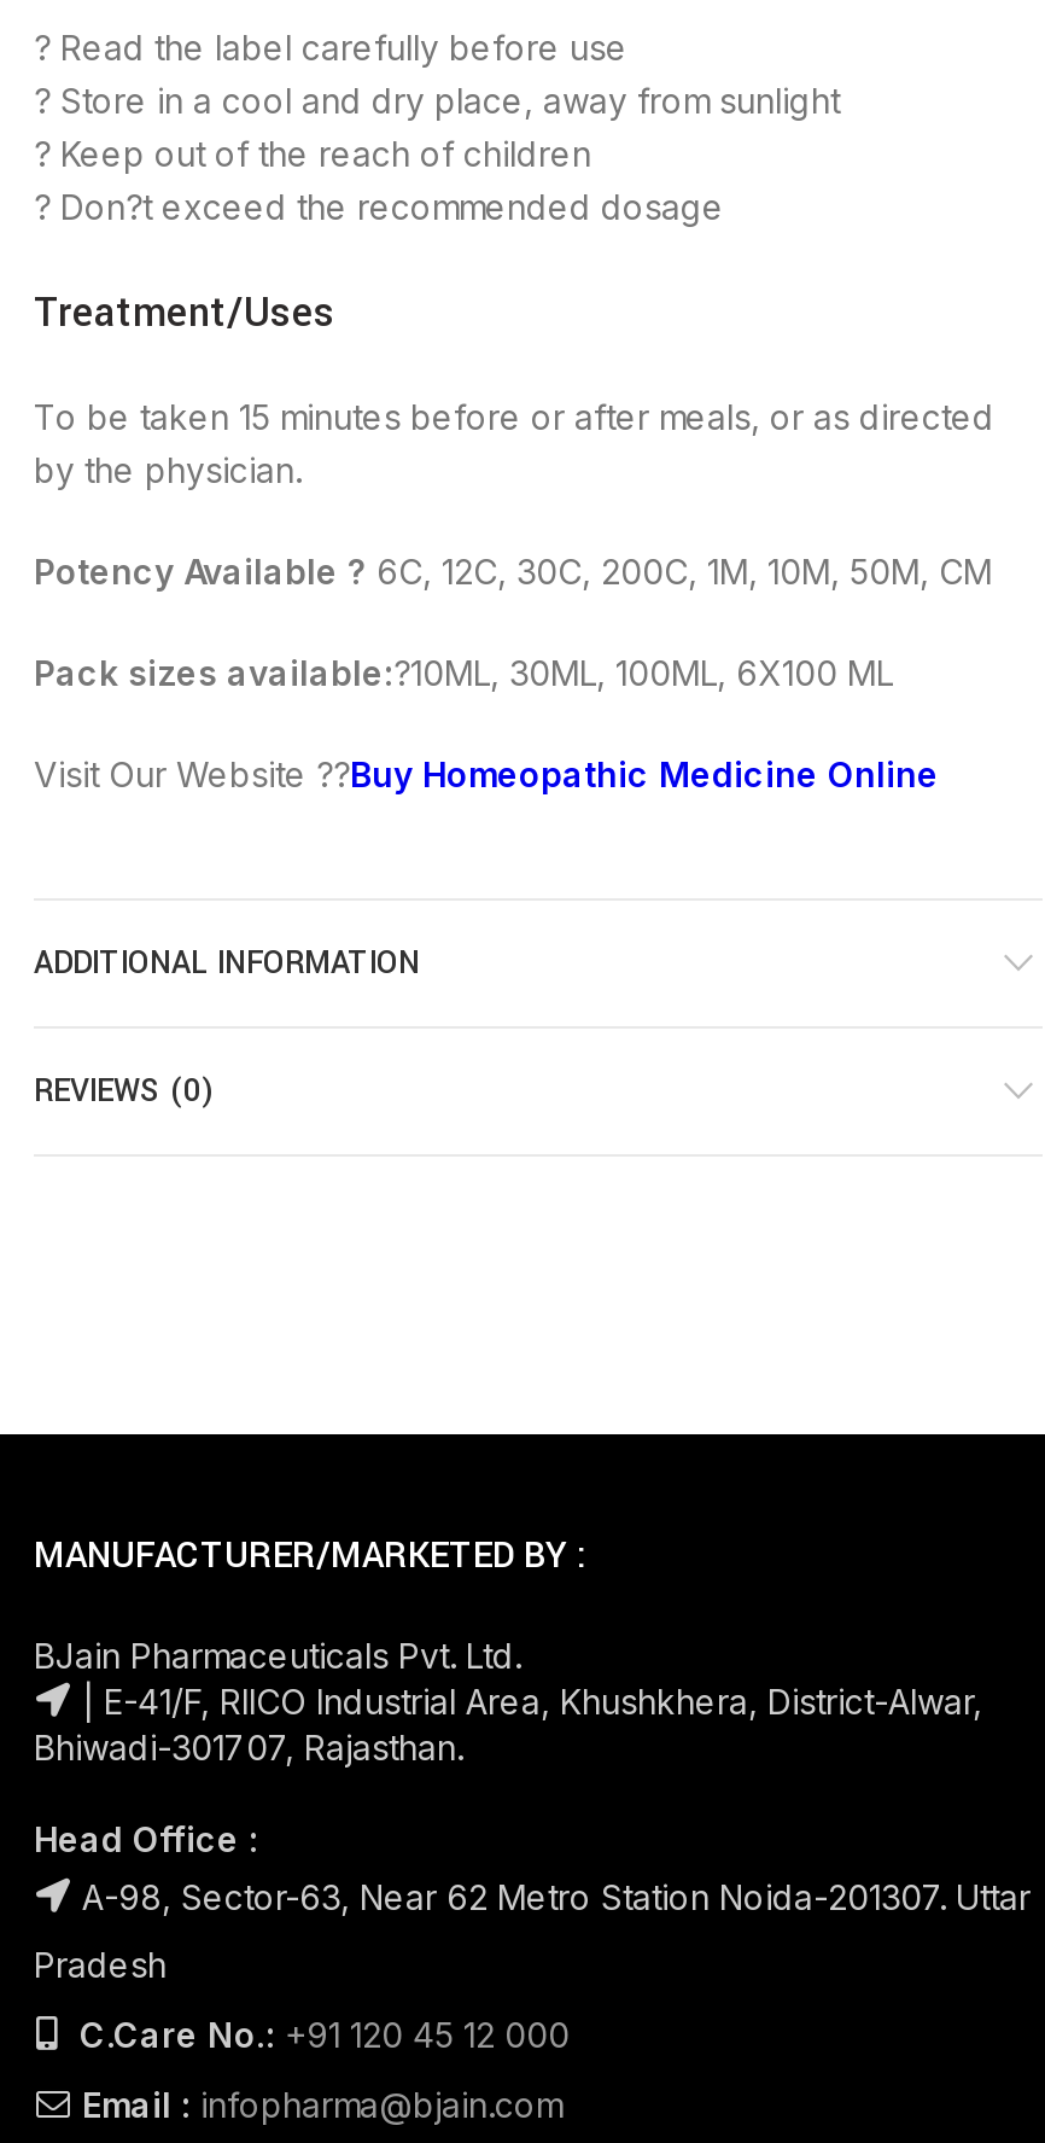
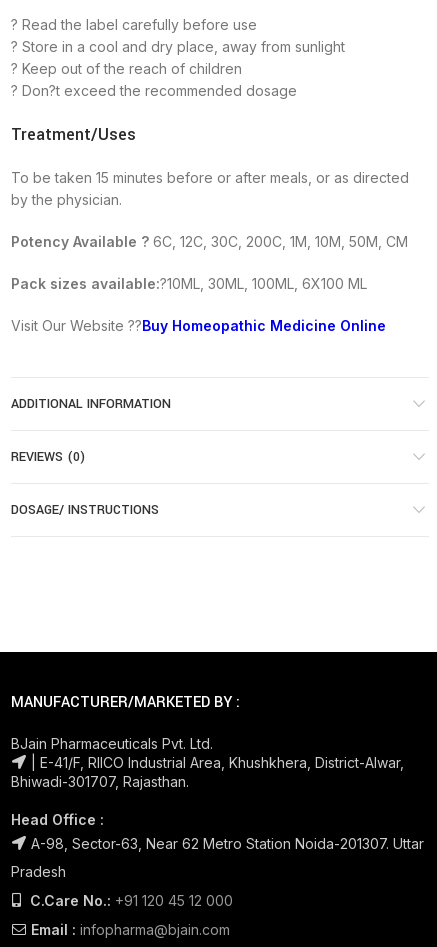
+ DOSAGE/ INSTRUCTIONS
